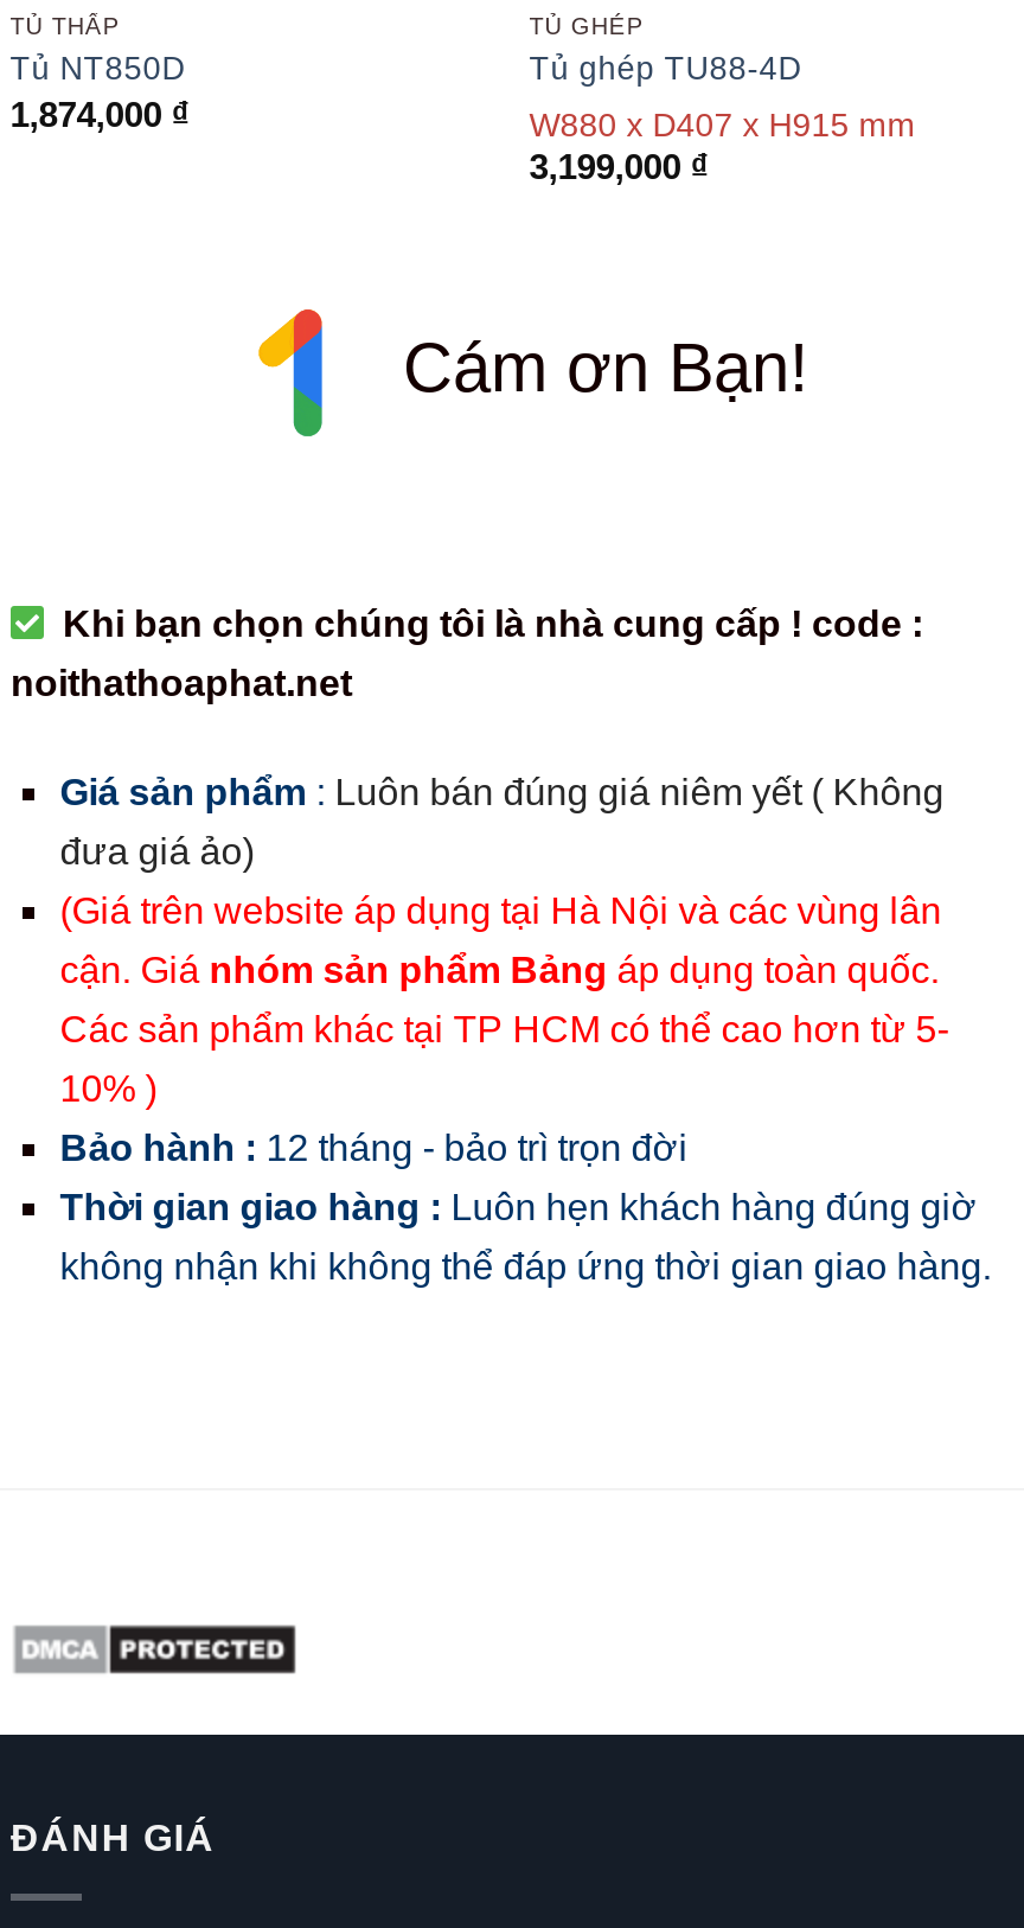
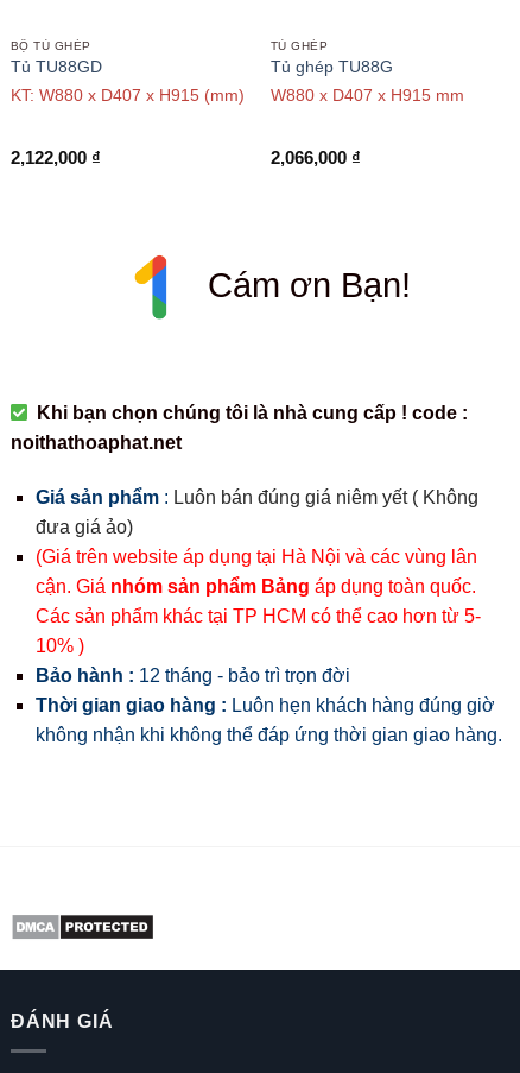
- TỦ THẤP
- Tủ NT850D
- 1,874,000 ₫
+ BỘ TỦ GHÉP
+ Tủ TU88GD
+ KT: W880 x D407 x H915 (mm)
+ 2,122,000 ₫

- Tủ ghép TU88-4D
+ Tủ ghép TU88G

- 3,199,000 ₫
+ 2,066,000 ₫
